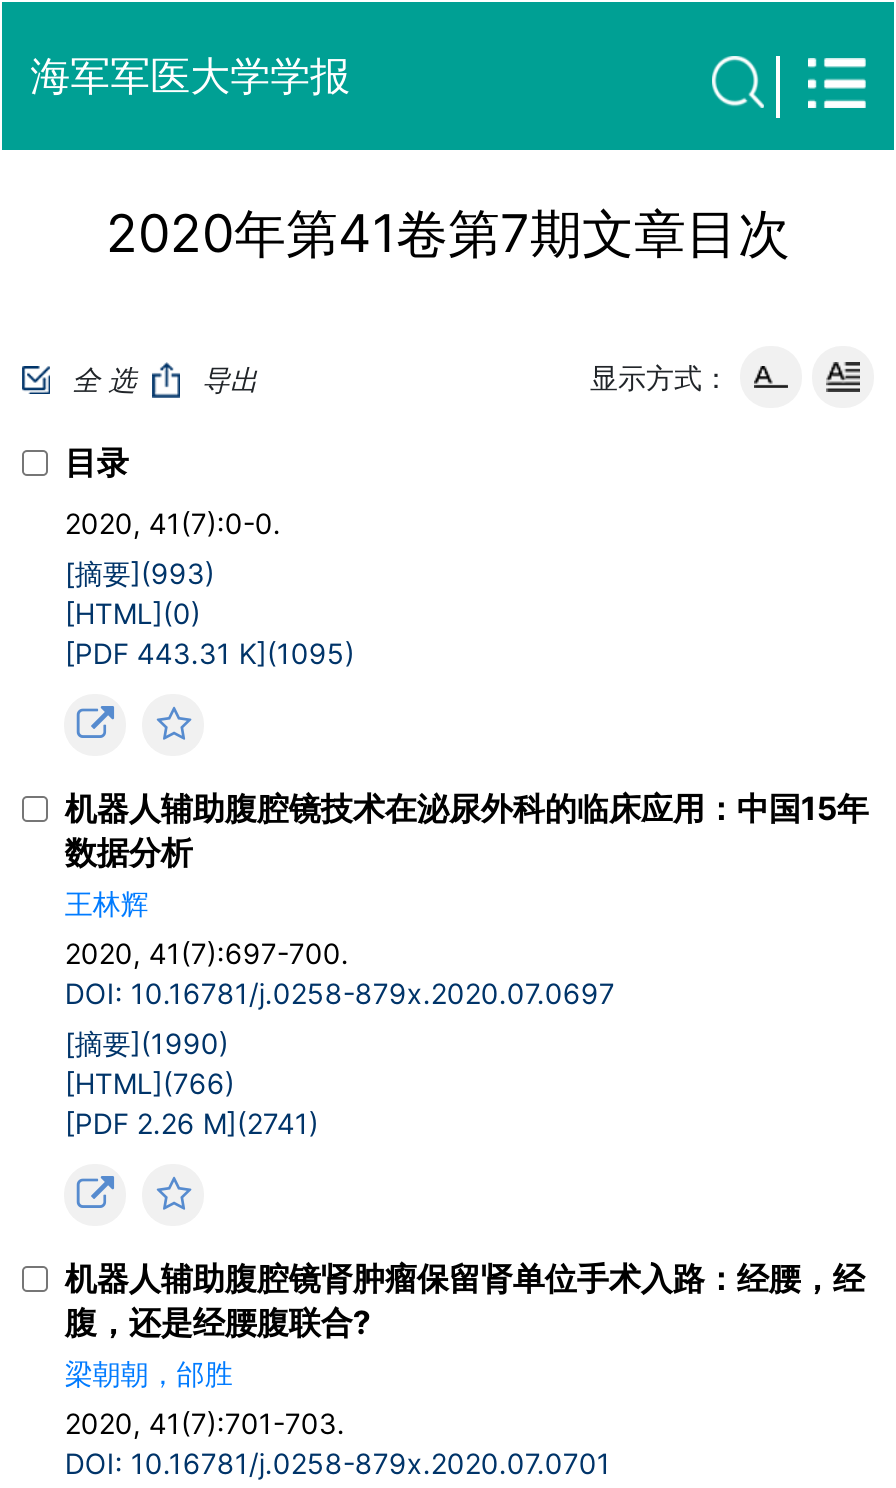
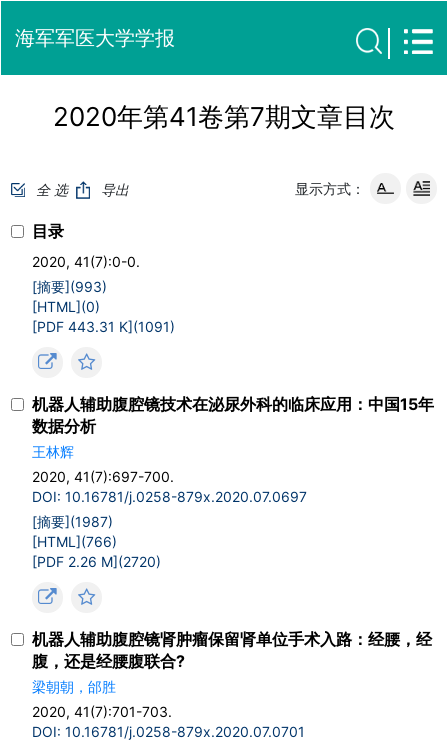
- [PDF 443.31 K](1095)
+ [PDF 443.31 K](1091)

- [摘要](1990)
+ [摘要](1987)

- [PDF 2.26 M](2741)
+ [PDF 2.26 M](2720)
